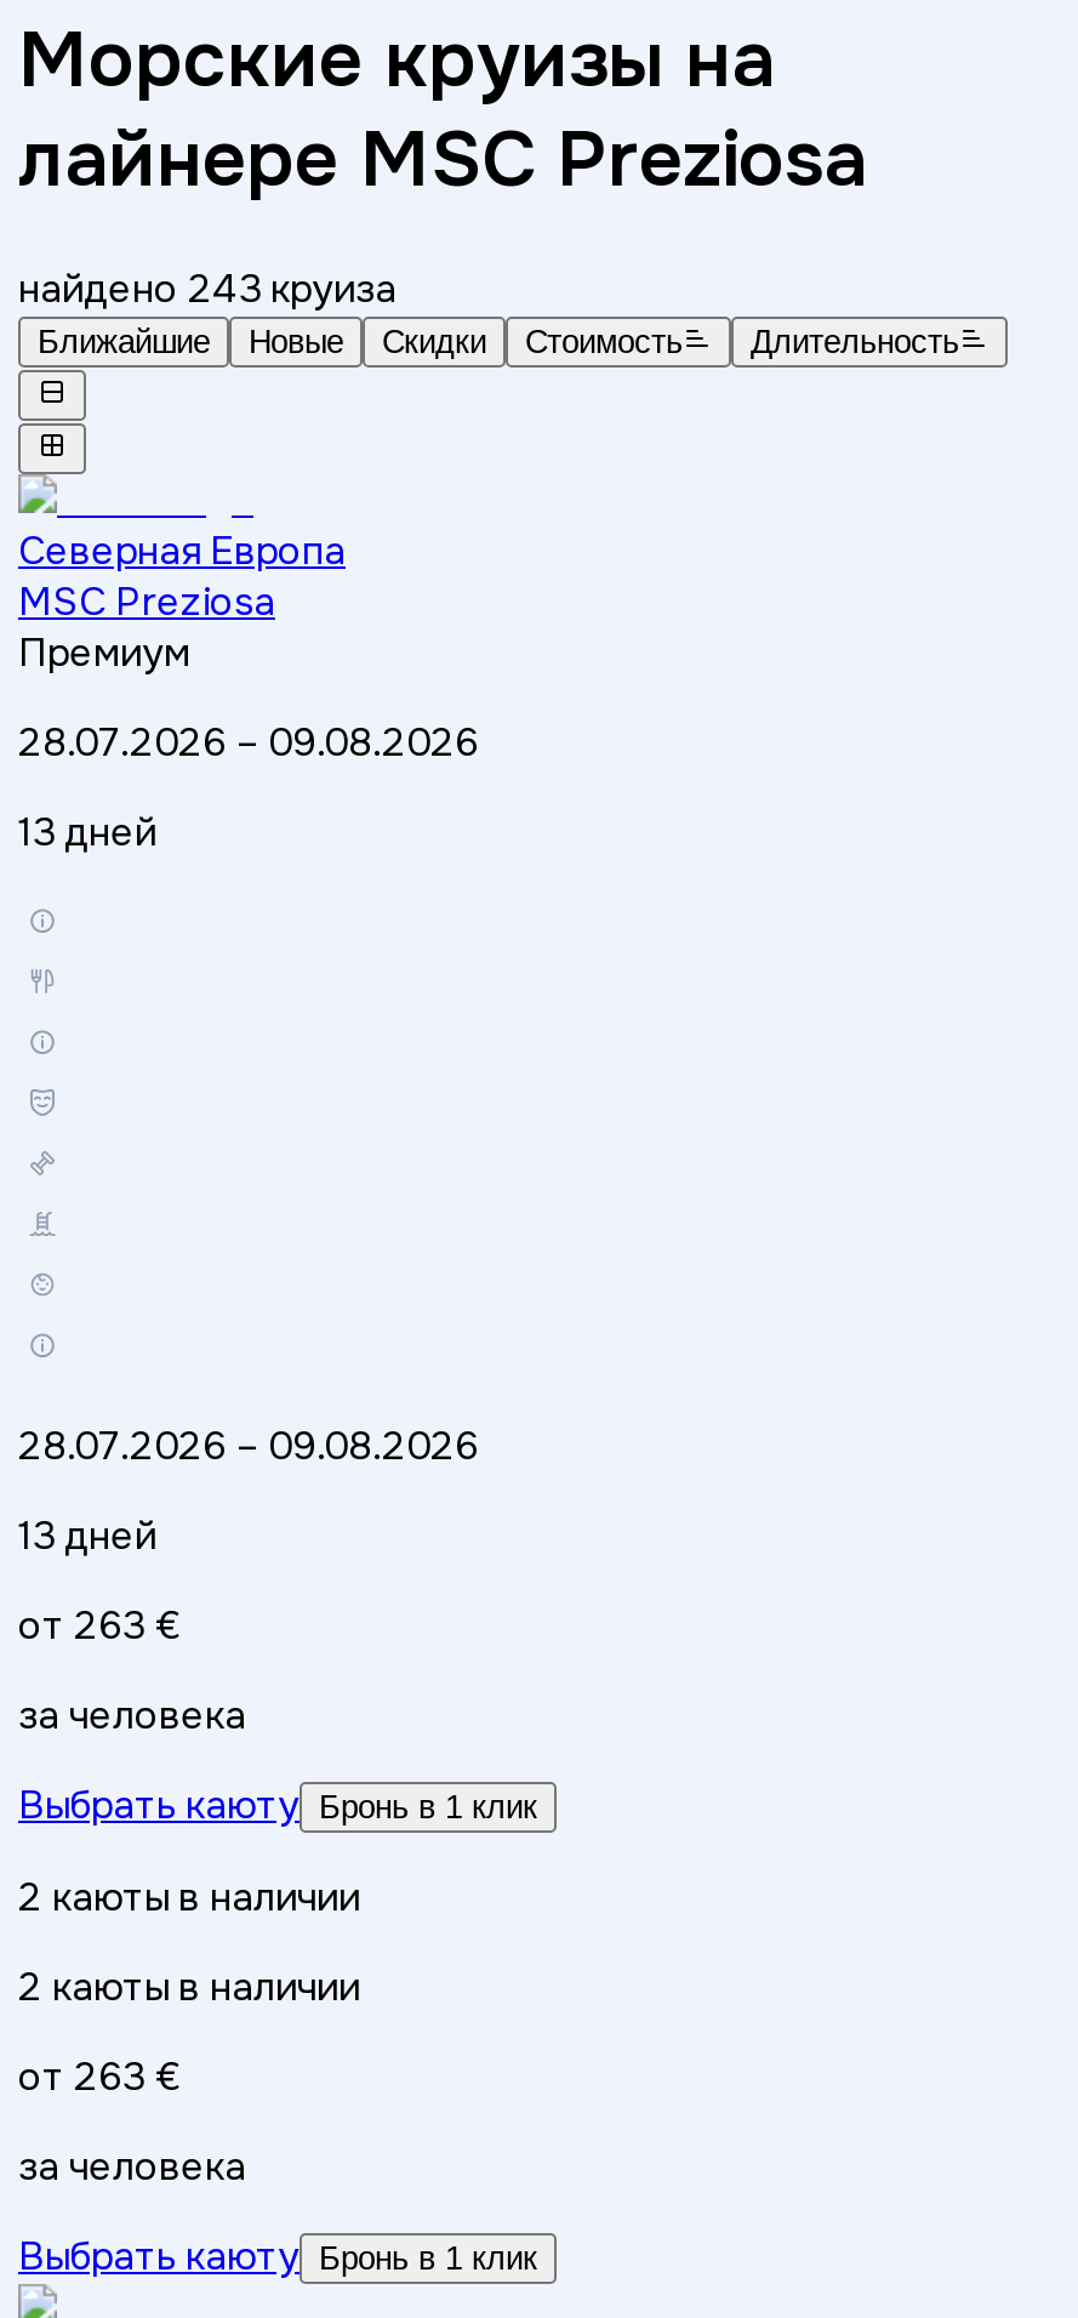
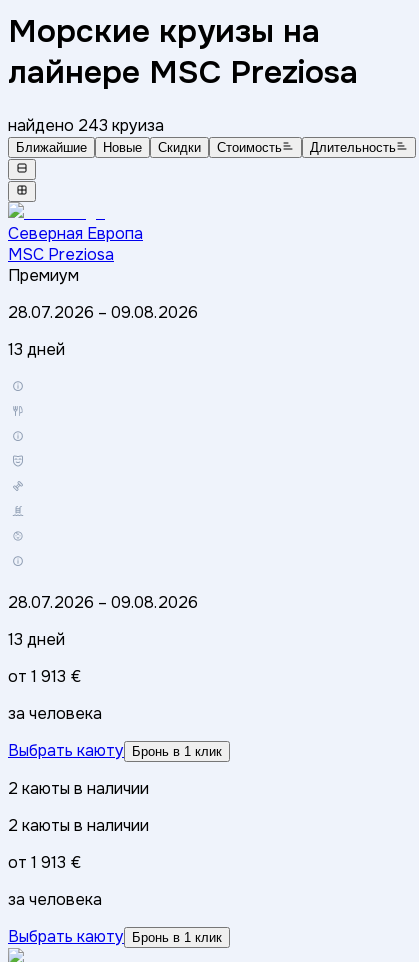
- от 263 €
+ от 1 913 €

- от 263 €
+ от 1 913 €
